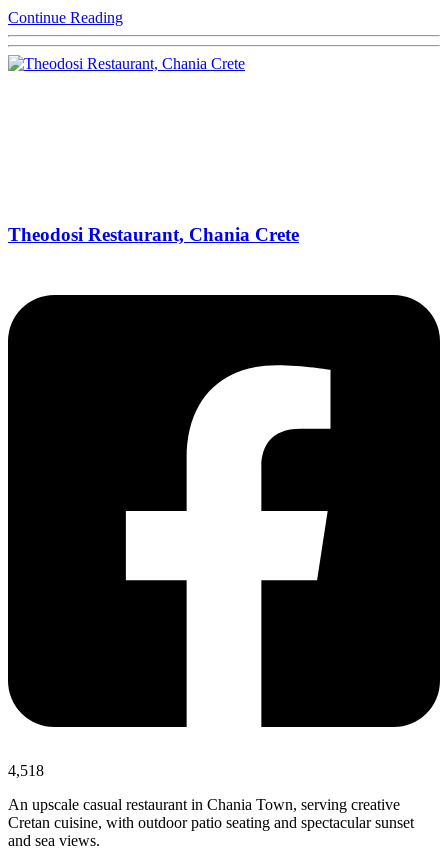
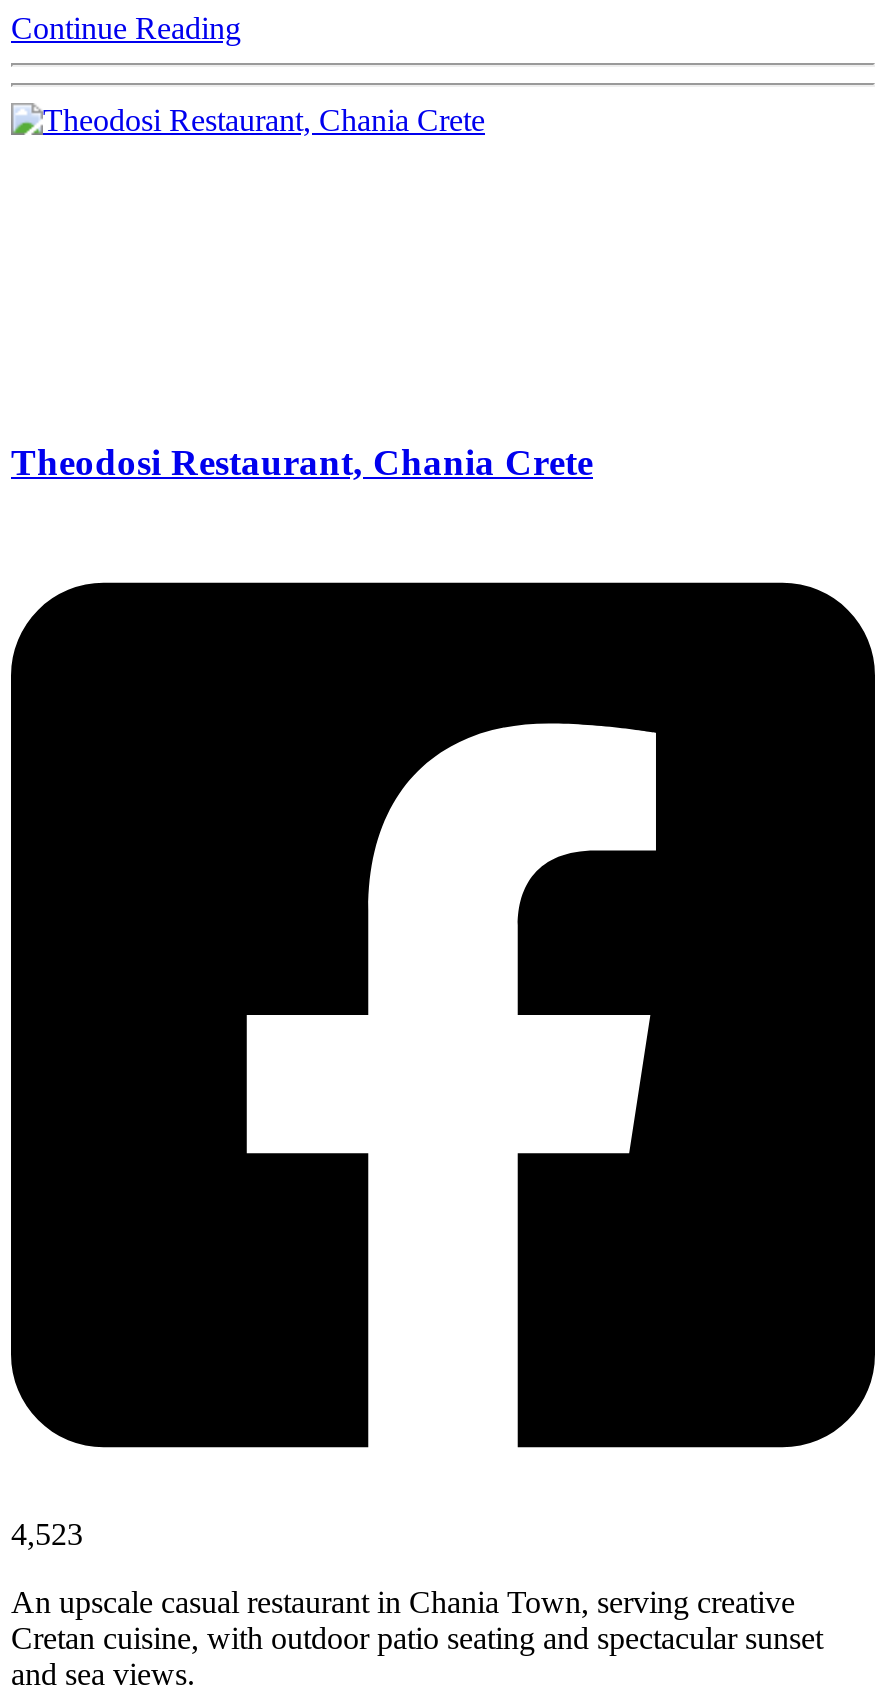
- 4,518
+ 4,523
